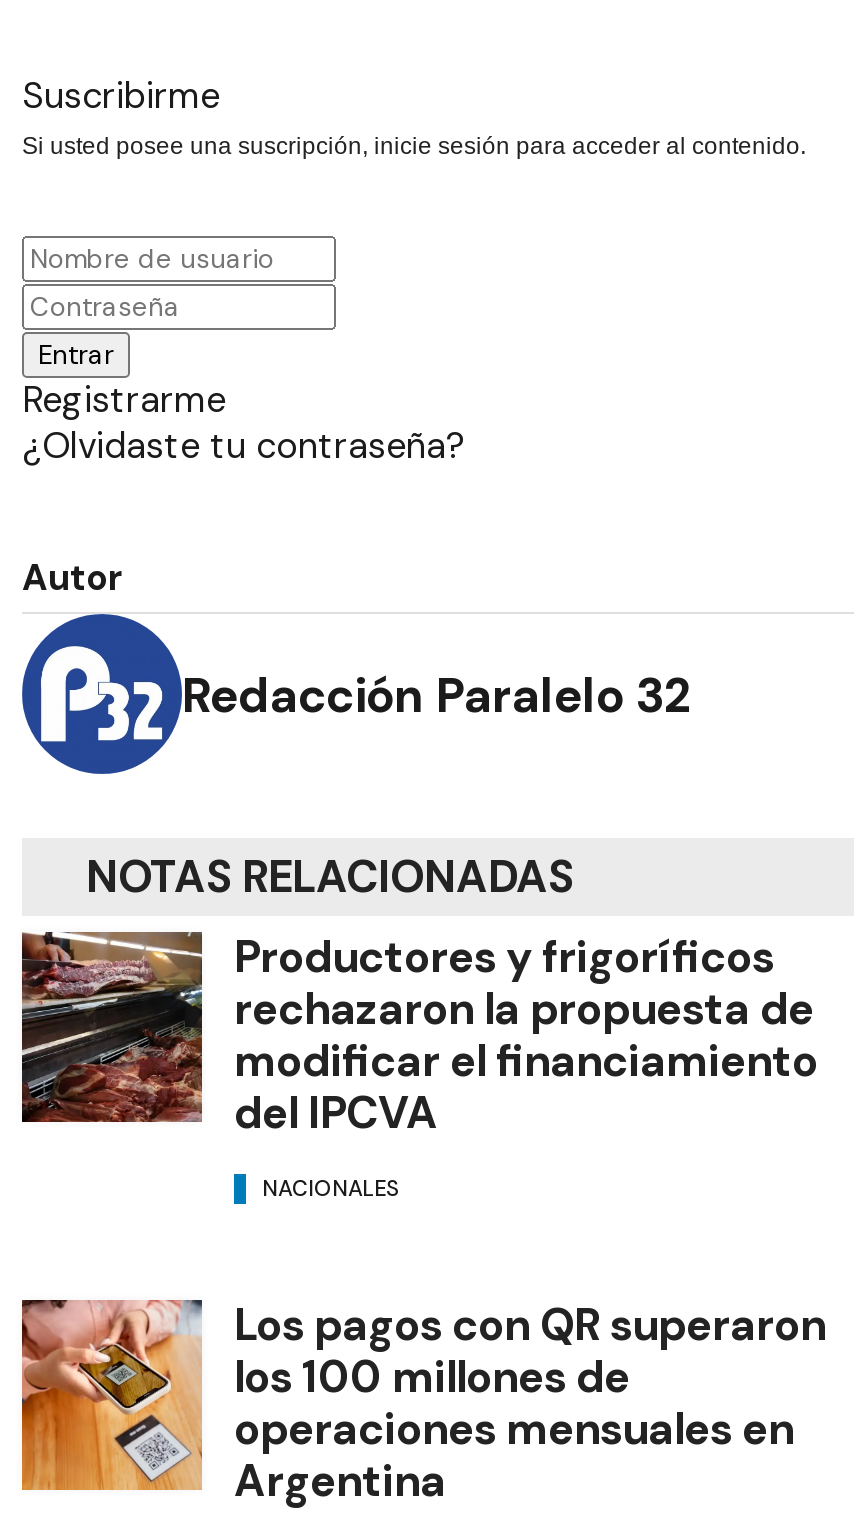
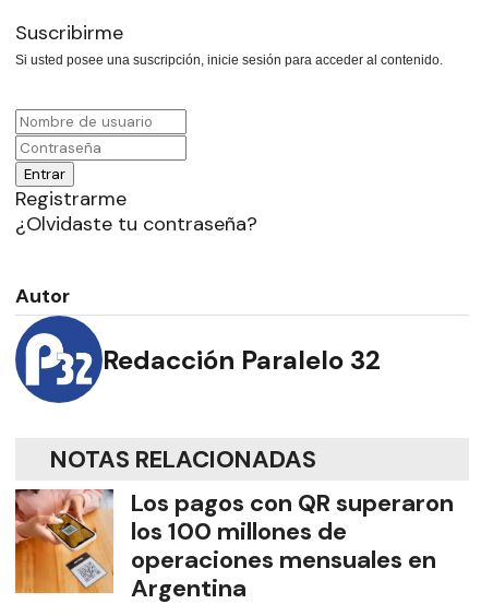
- [image]
- Productores y frigoríficos
- rechazaron la propuesta de
- modificar el financiamiento
- del IPCVA
- NACIONALES
